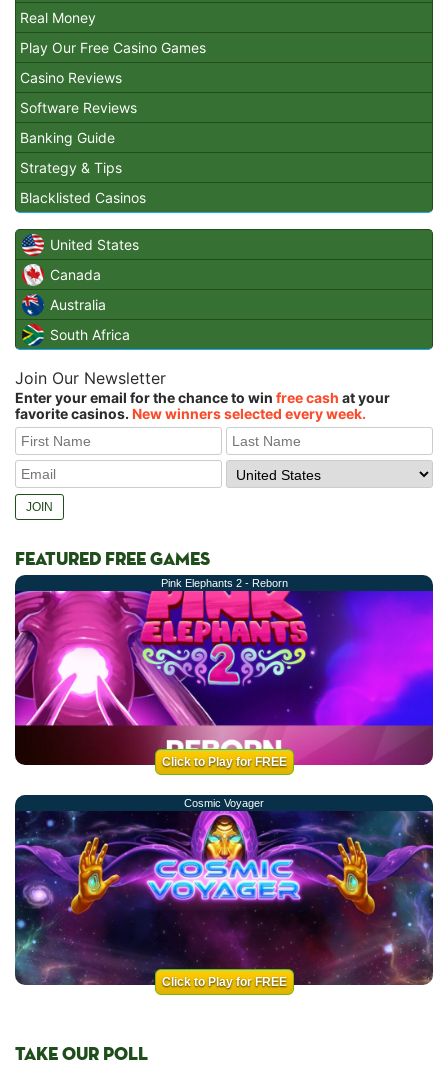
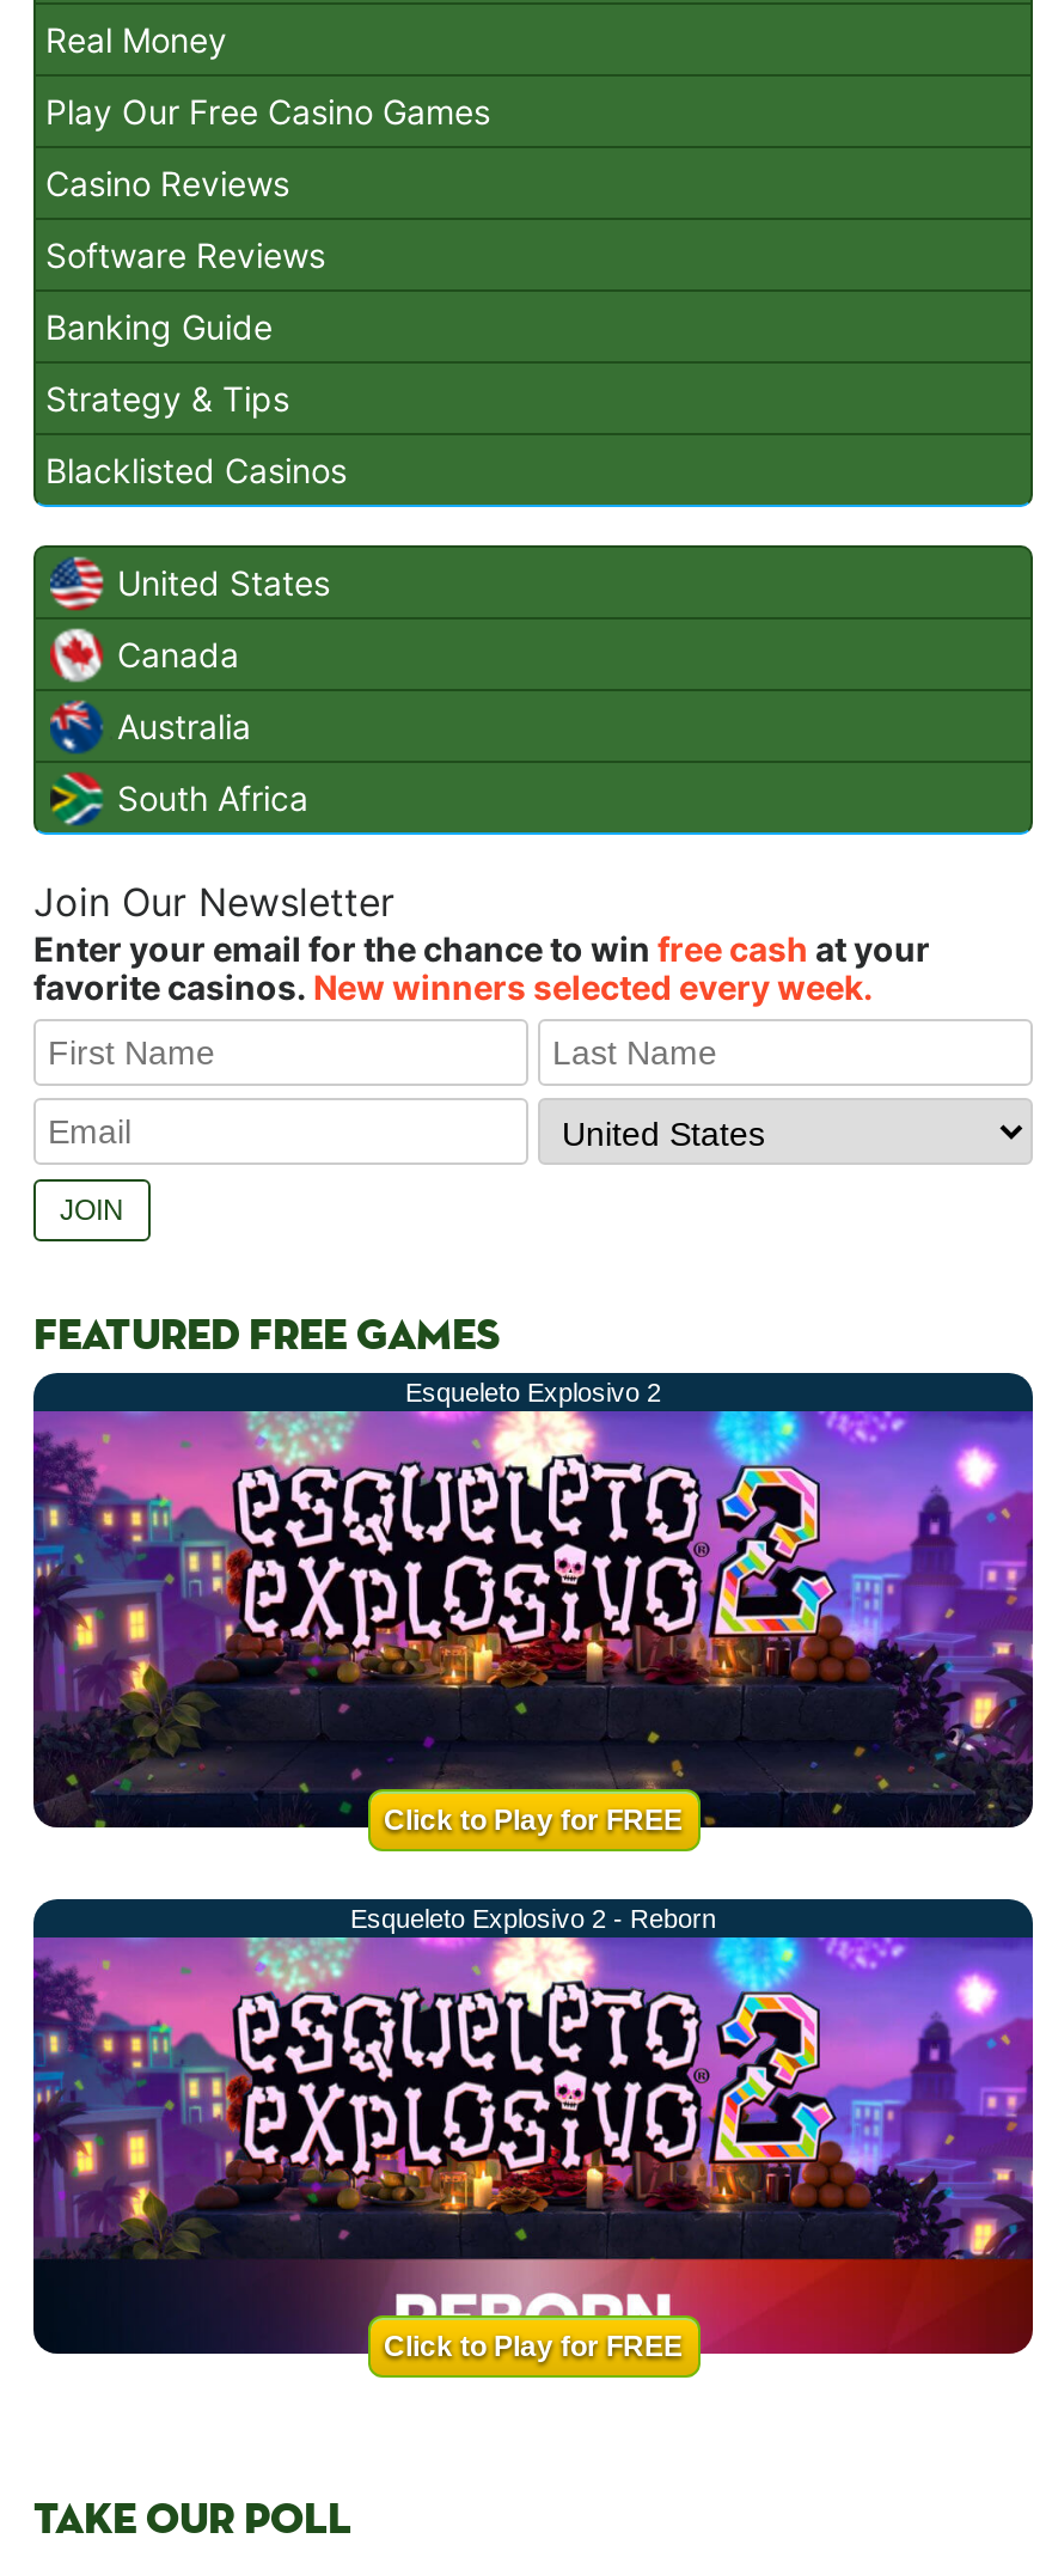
- Pink Elephants 2 - Reborn
+ Esqueleto Explosivo 2

- [image]
- Cosmic Voyager
+ [image]
+ Esqueleto Explosivo 2 - Reborn

- [image]
+ [image]
